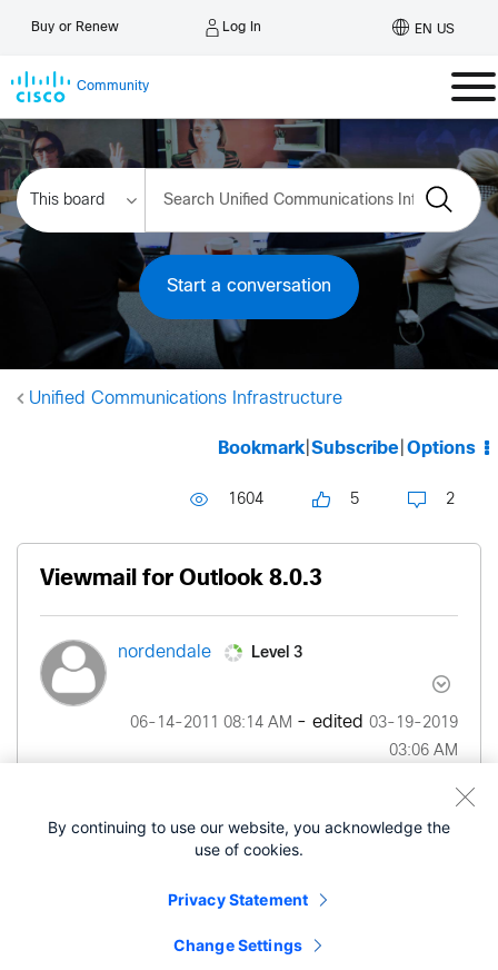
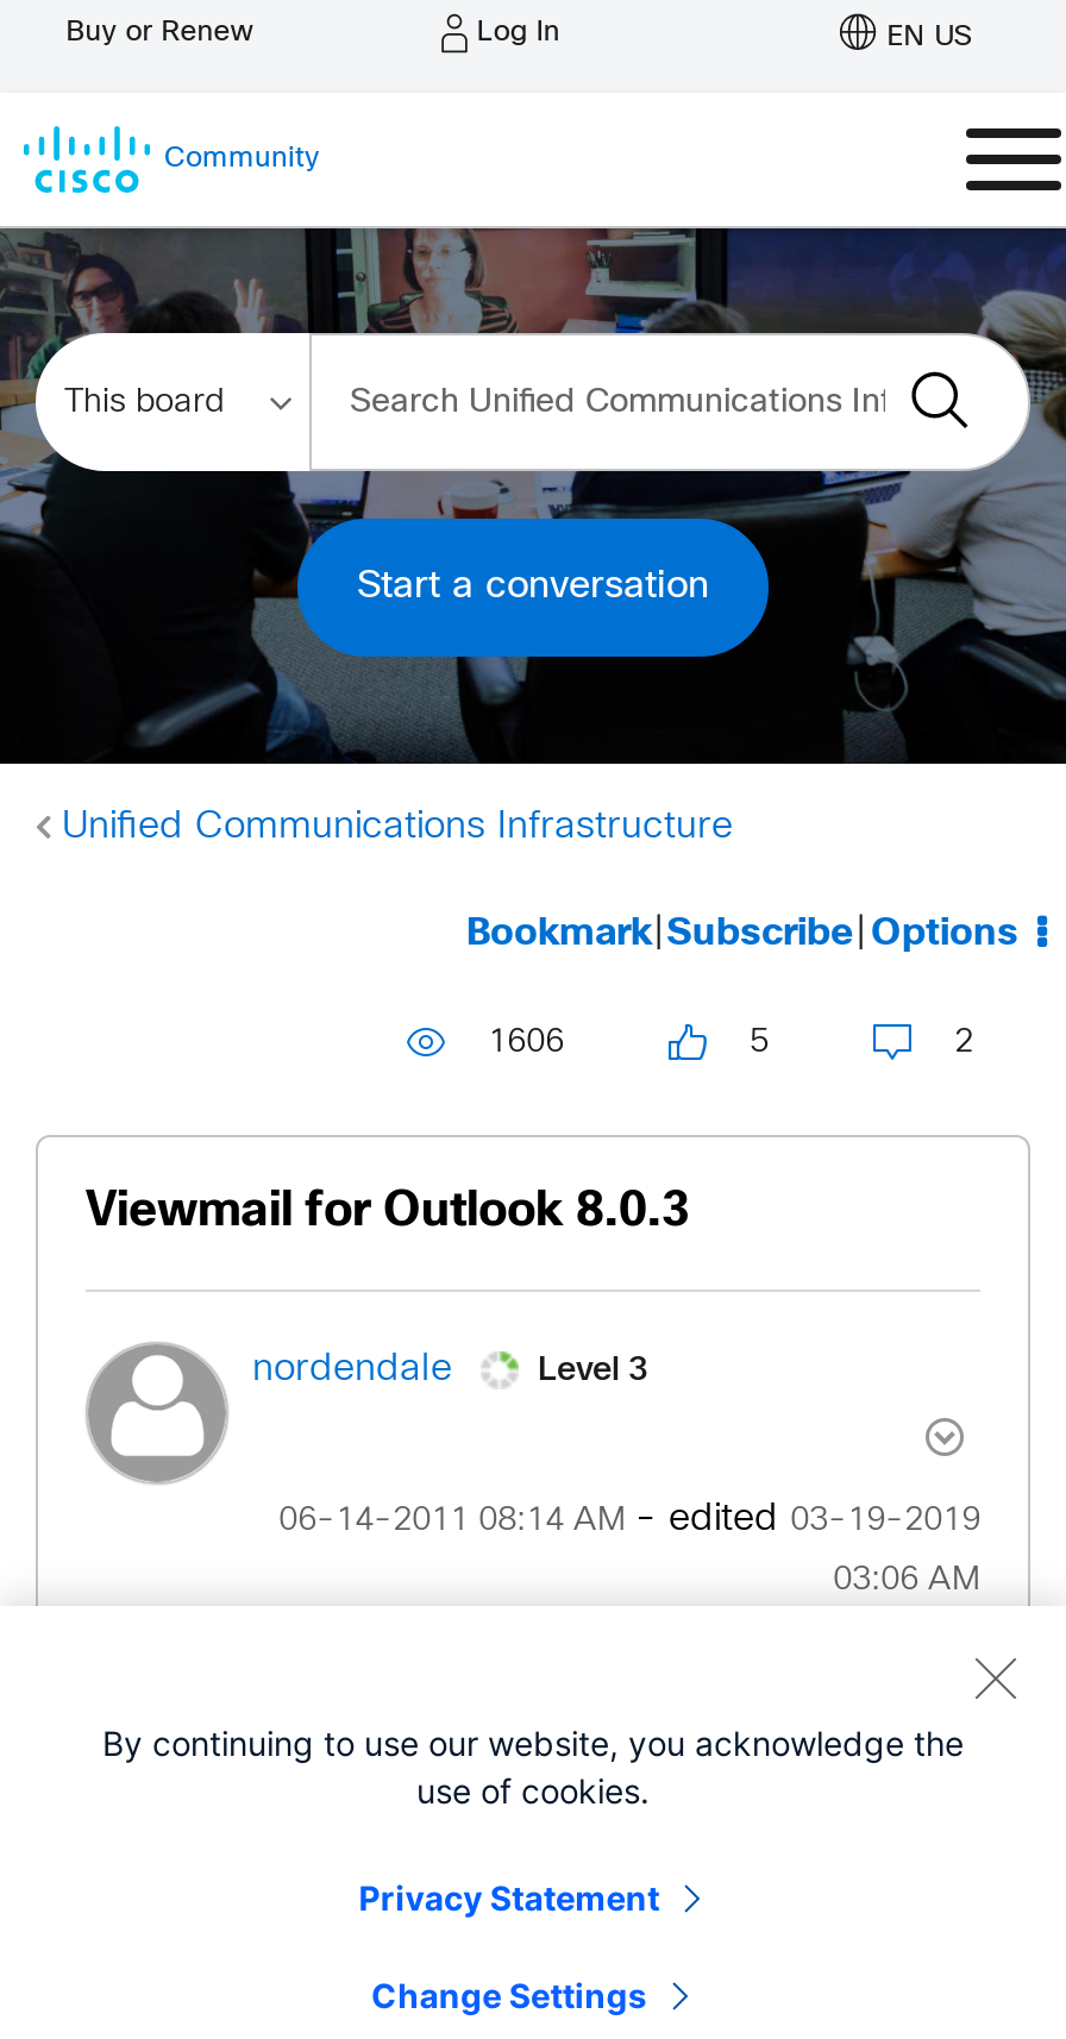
- 1604
+ 1606
